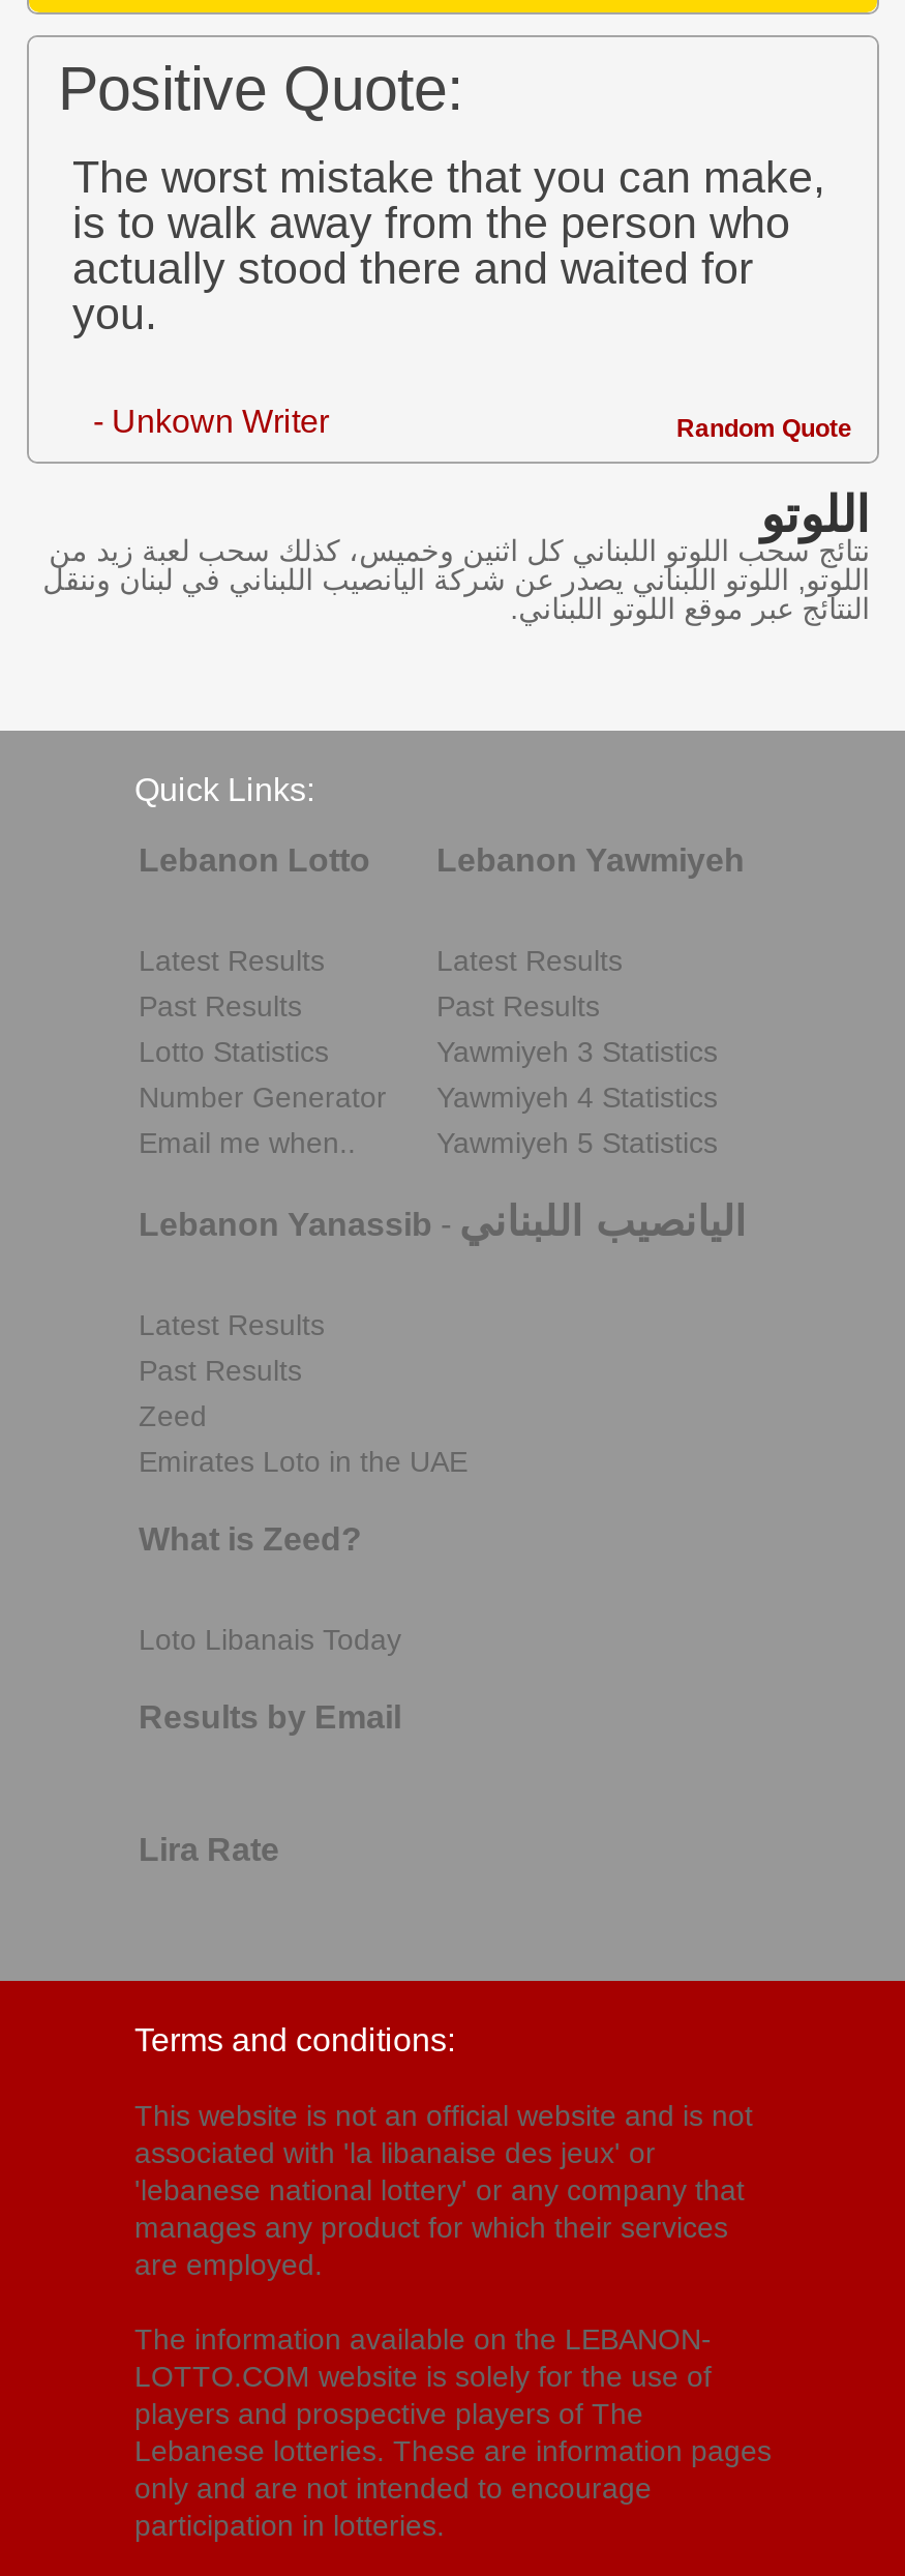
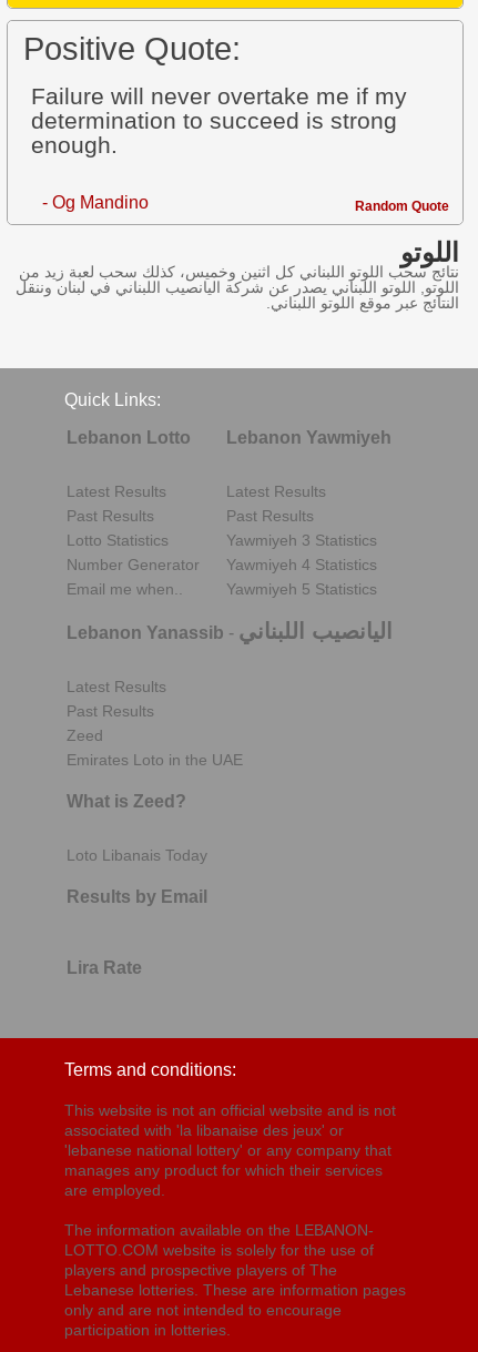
- The worst mistake that you can make,
- is to walk away from the person who
- actually stood there and waited for
- you.
+ Failure will never overtake me if my
+ determination to succeed is strong
+ enough.

- - Unkown Writer
+ - Og Mandino
